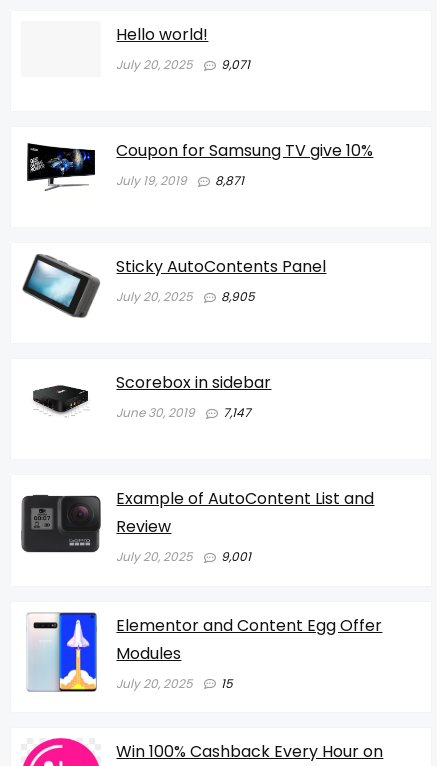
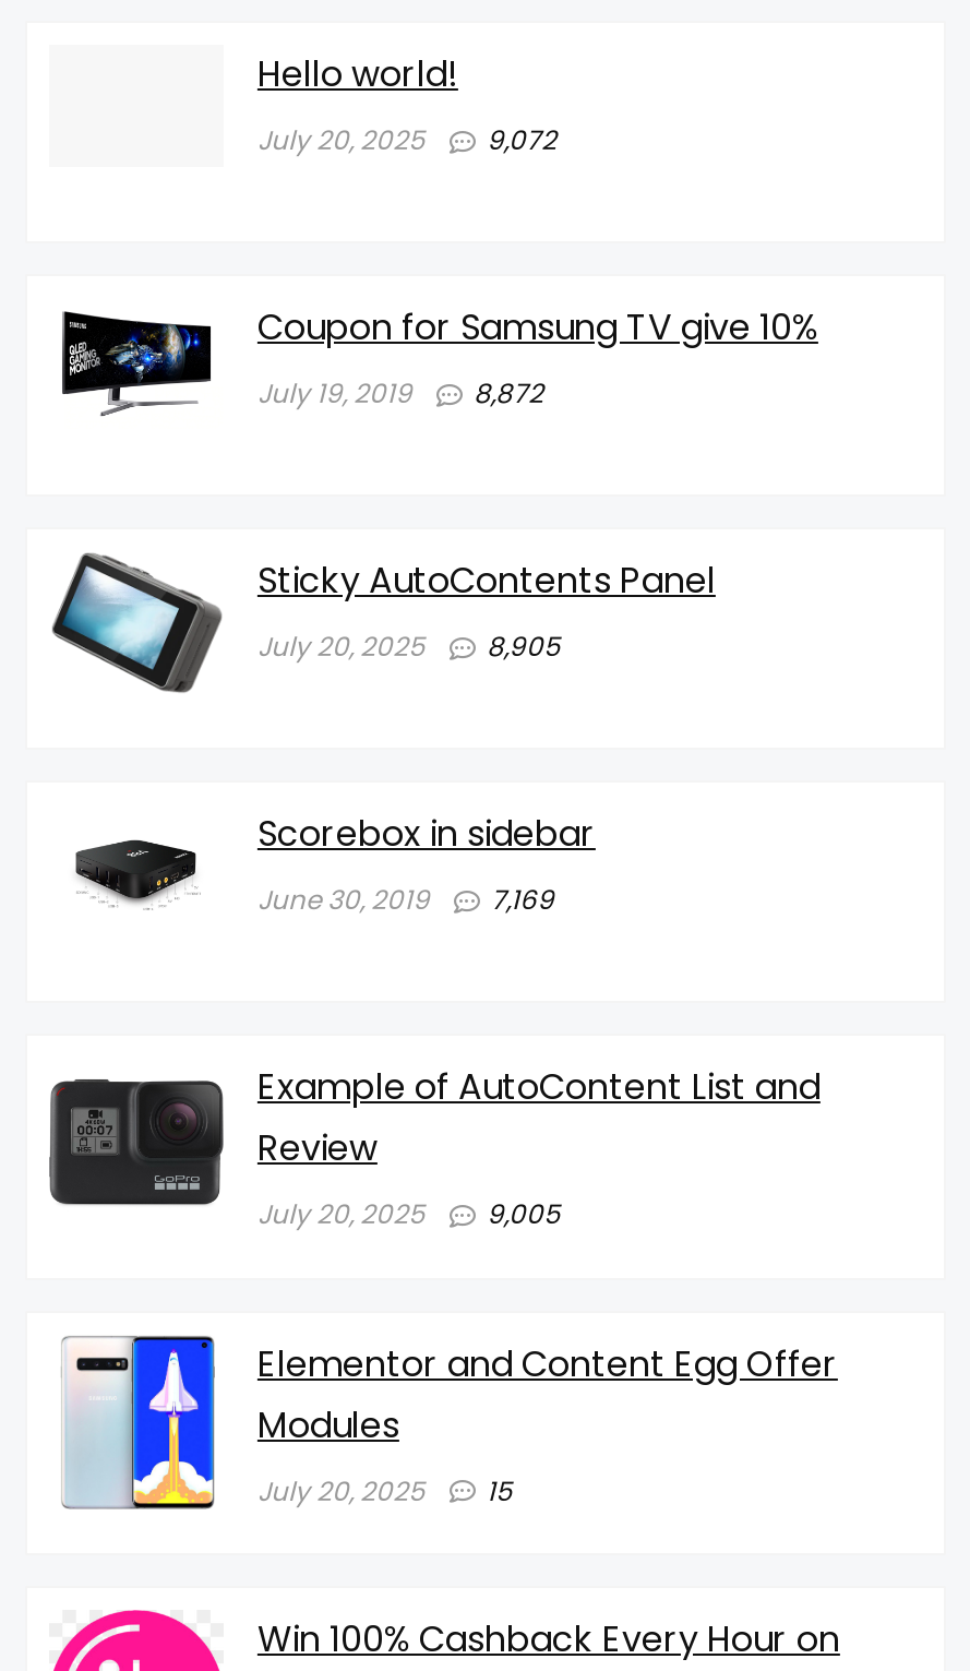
- July 20, 2025 9,071
+ July 20, 2025 9,072

- July 19, 2019 8,871
+ July 19, 2019 8,872

- June 30, 2019 7,147
+ June 30, 2019 7,169

- July 20, 2025 9,001
+ July 20, 2025 9,005
